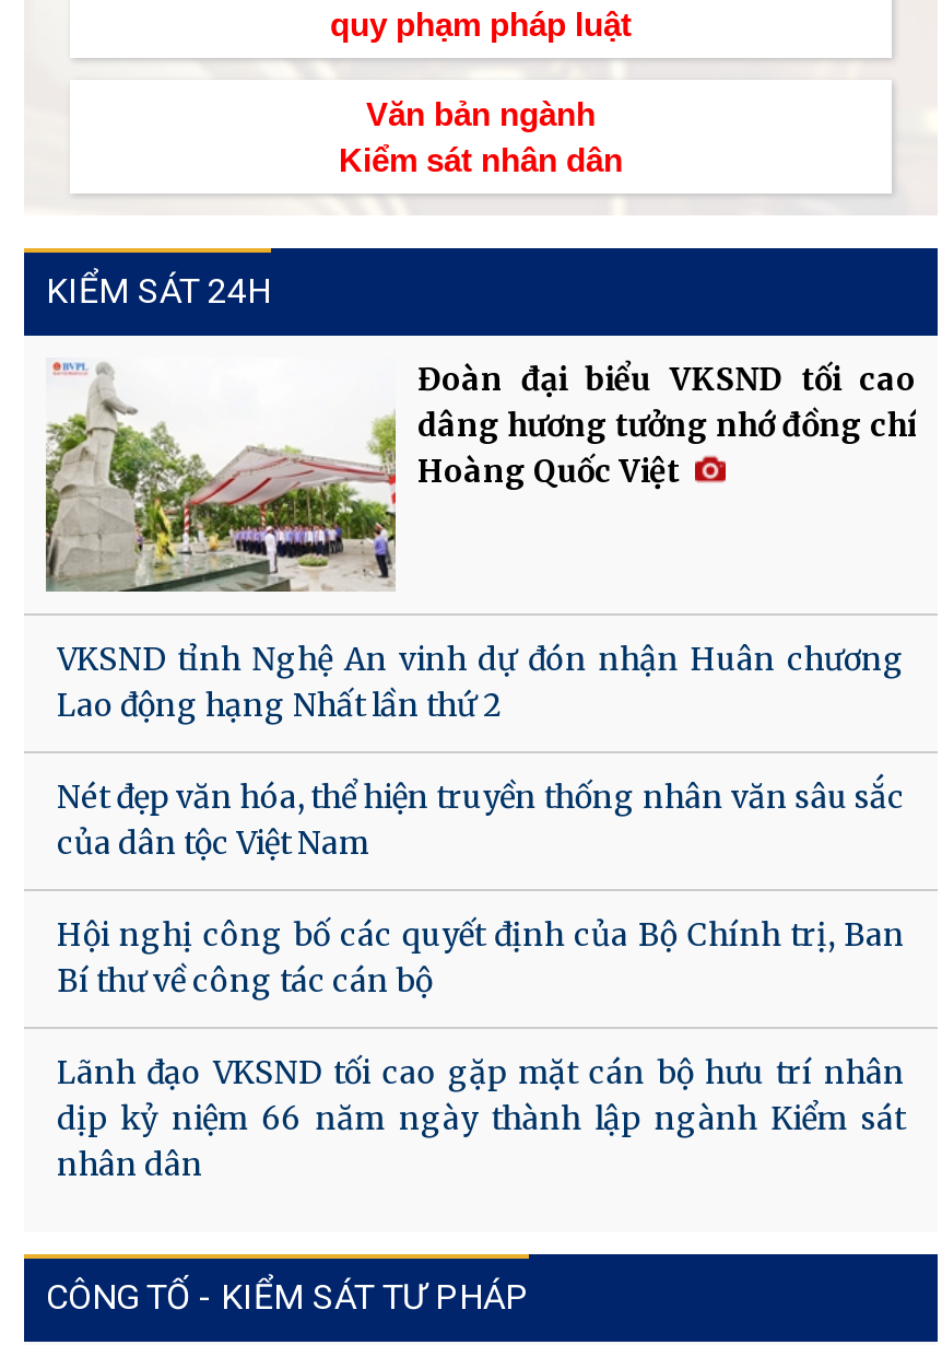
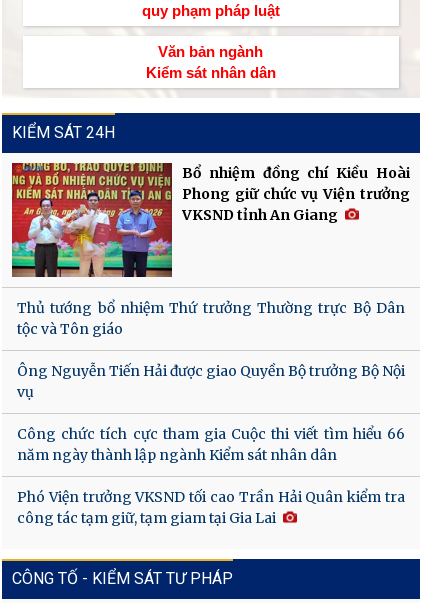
- [image]
- Đoàn đại biểu VKSND tối cao
- dâng hương tưởng nhớ đồng chí
- Hoàng Quốc Việt
+ [image]
+ Bổ nhiệm đồng chí Kiều Hoài
+ Phong giữ chức vụ Viện trưởng
+ VKSND tỉnh An Giang

- VKSND tỉnh Nghệ An vinh dự đón nhận Huân chương
- Lao động hạng Nhất lần thứ 2
+ Thủ tướng bổ nhiệm Thứ trưởng Thường trực Bộ Dân
+ tộc và Tôn giáo

- Nét đẹp văn hóa, thể hiện truyền thống nhân văn sâu sắc
- của dân tộc Việt Nam
+ Ông Nguyễn Tiến Hải được giao Quyền Bộ trưởng Bộ Nội
+ vụ

- Hội nghị công bố các quyết định của Bộ Chính trị, Ban
- Bí thư về công tác cán bộ
+ Công chức tích cực tham gia Cuộc thi viết tìm hiểu 66
+ năm ngày thành lập ngành Kiểm sát nhân dân

- Lãnh đạo VKSND tối cao gặp mặt cán bộ hưu trí nhân
- dịp kỷ niệm 66 năm ngày thành lập ngành Kiểm sát
- nhân dân
+ Phó Viện trưởng VKSND tối cao Trần Hải Quân kiểm tra
+ công tác tạm giữ, tạm giam tại Gia Lai
